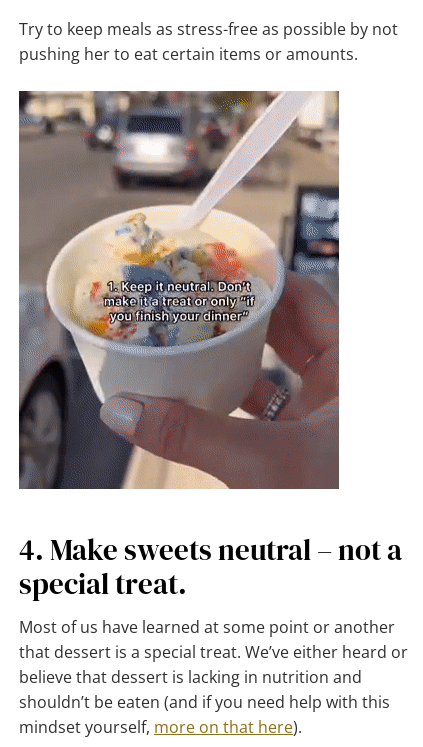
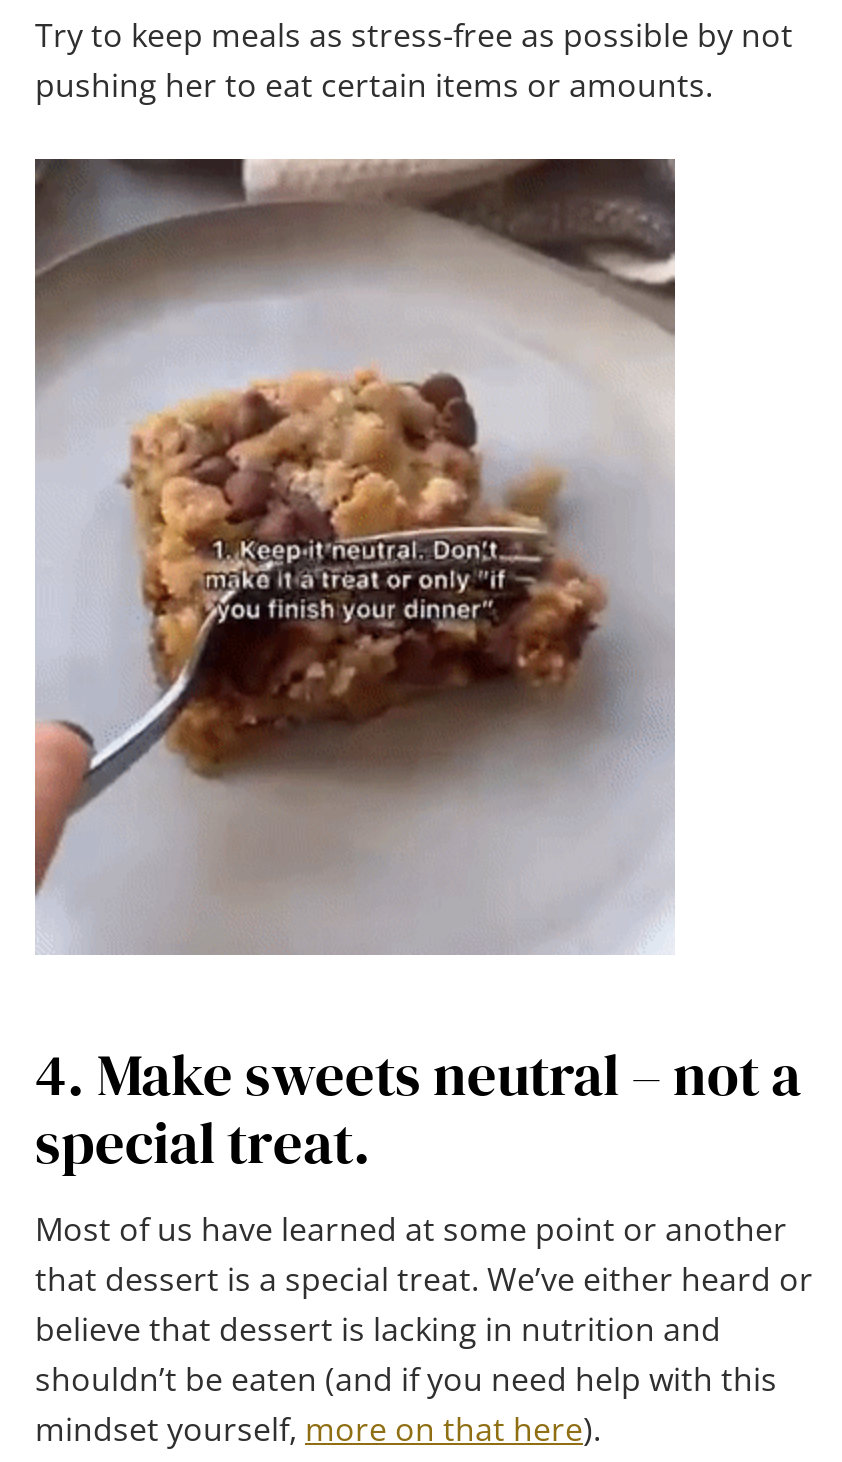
- [image]
+ [image]
